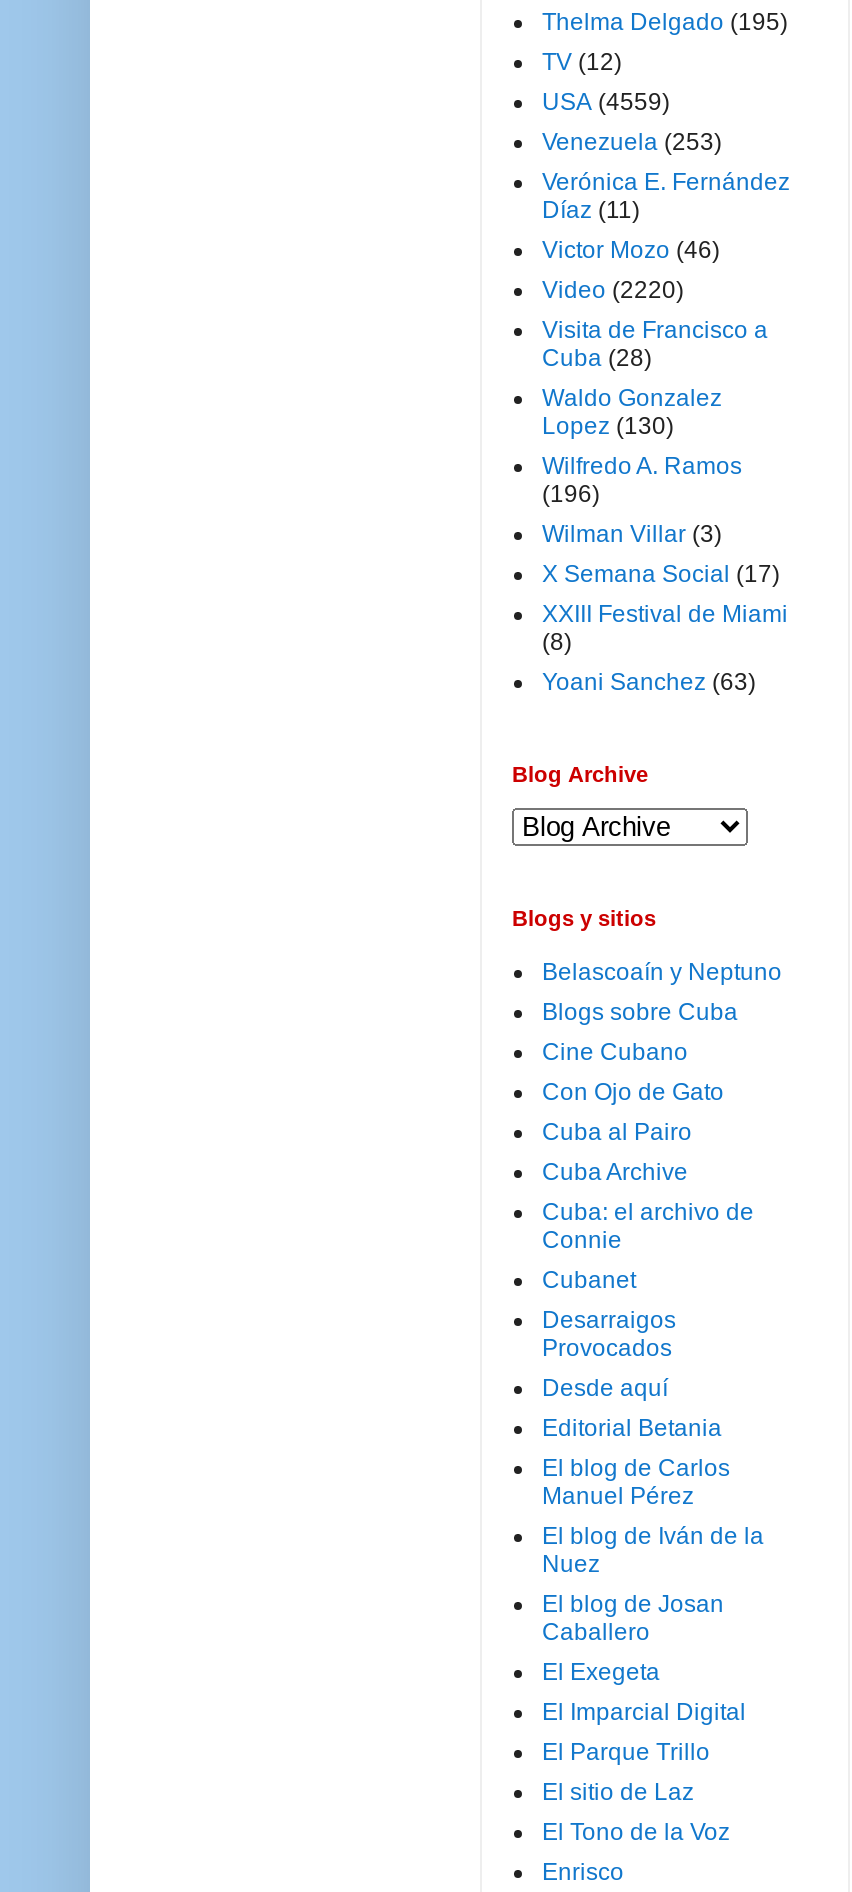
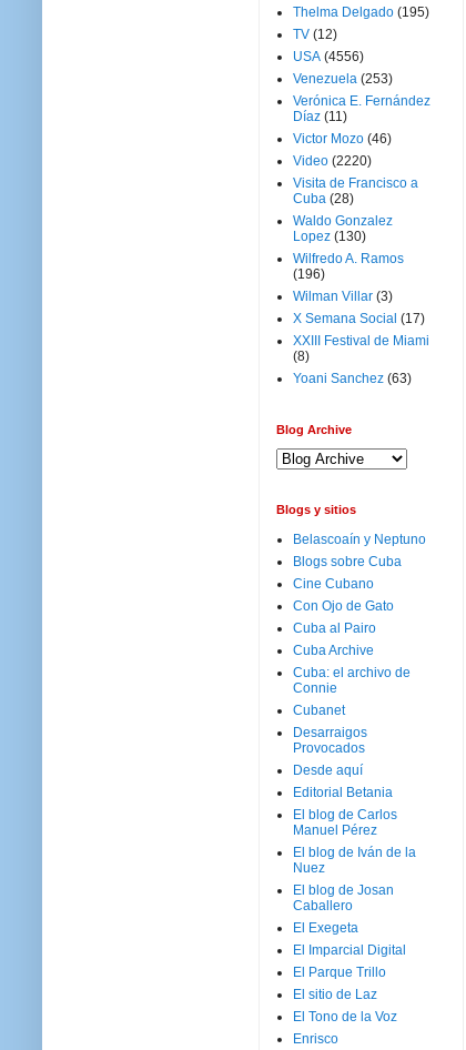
- USA (4559)
+ USA (4556)
